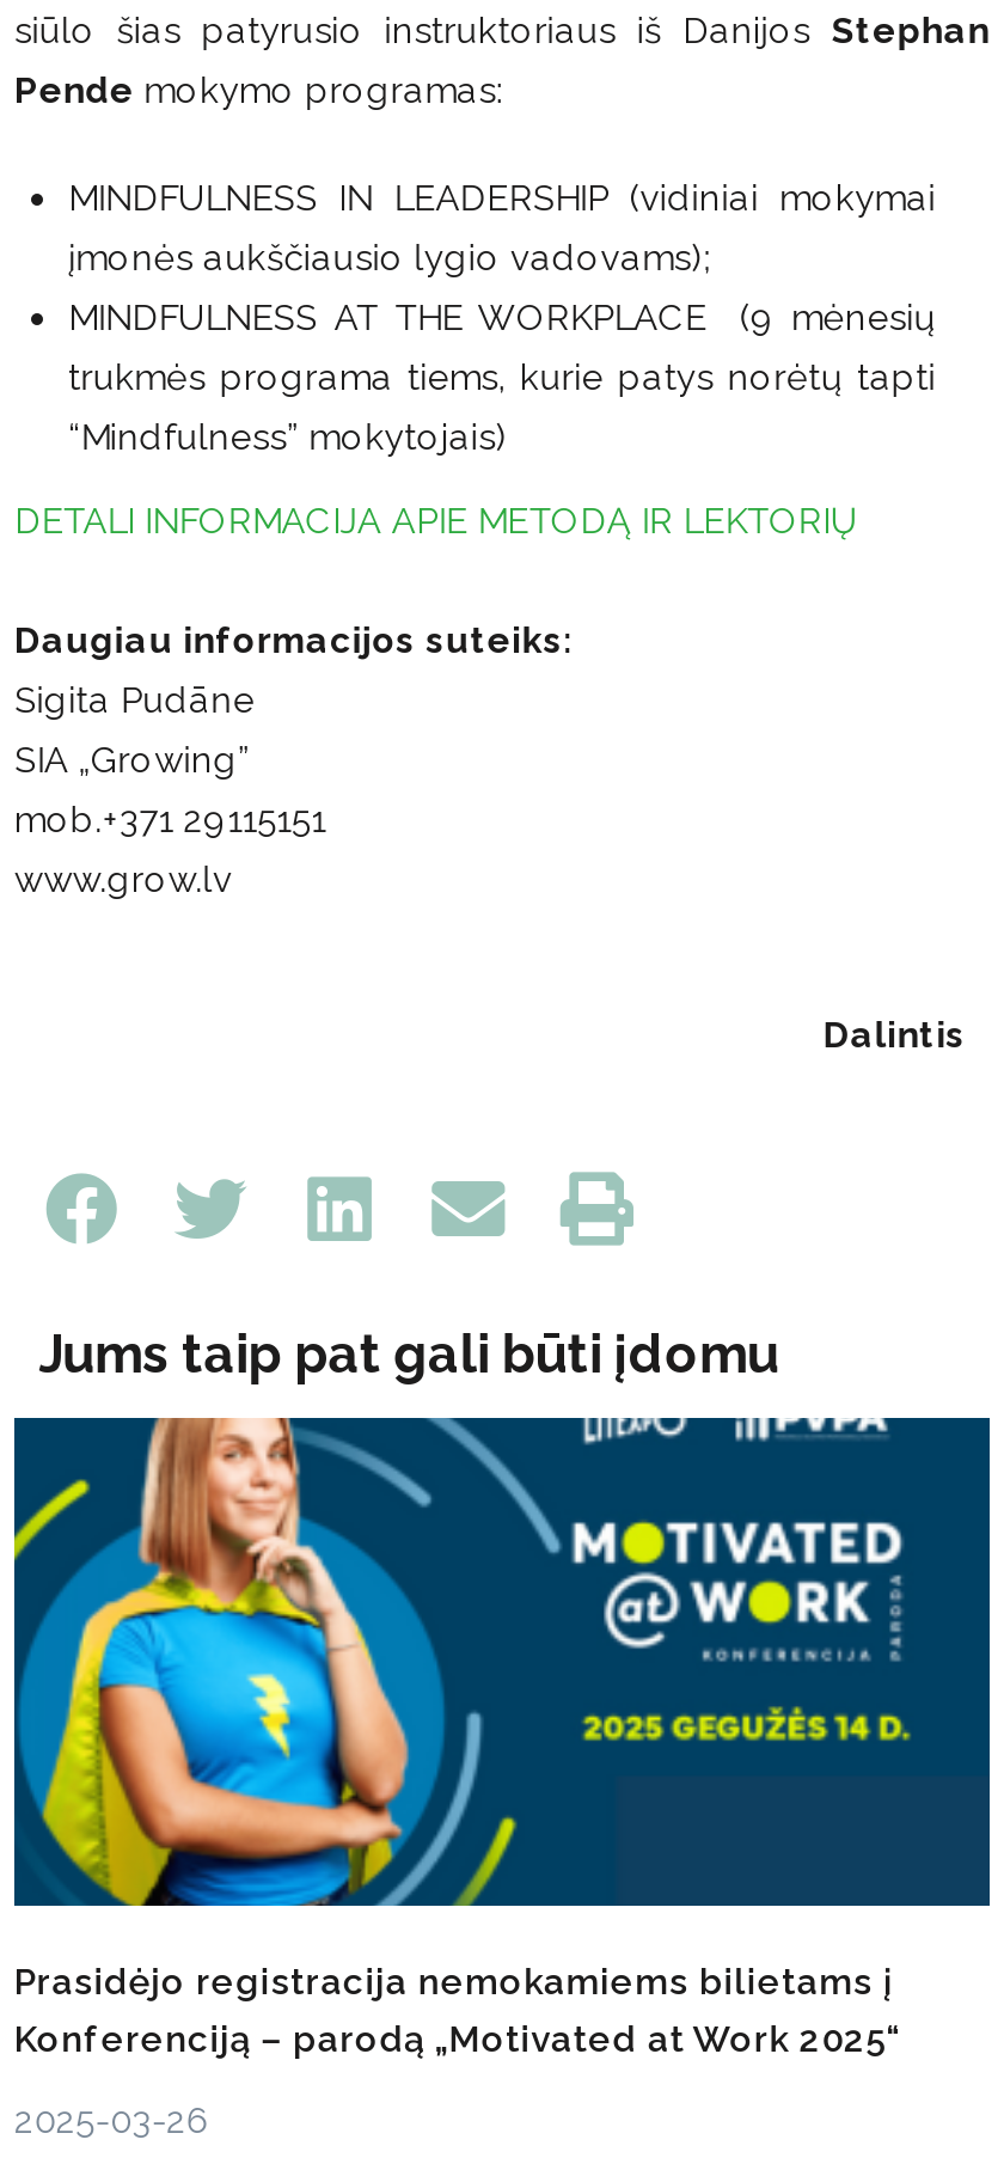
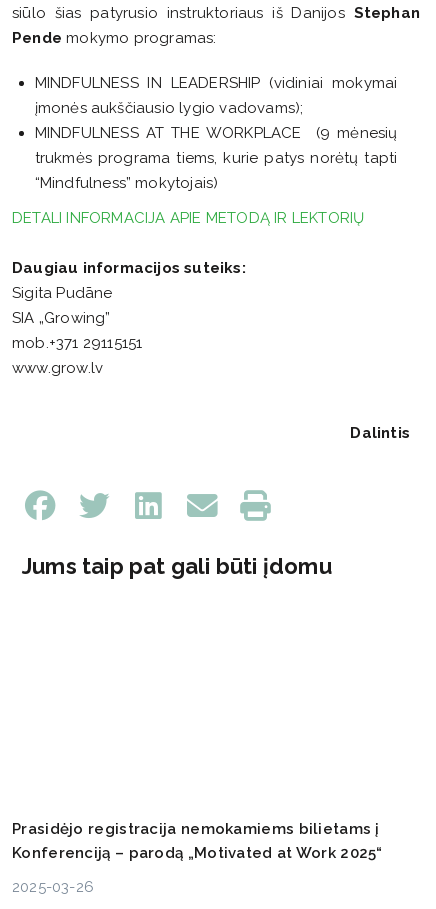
- [image]
